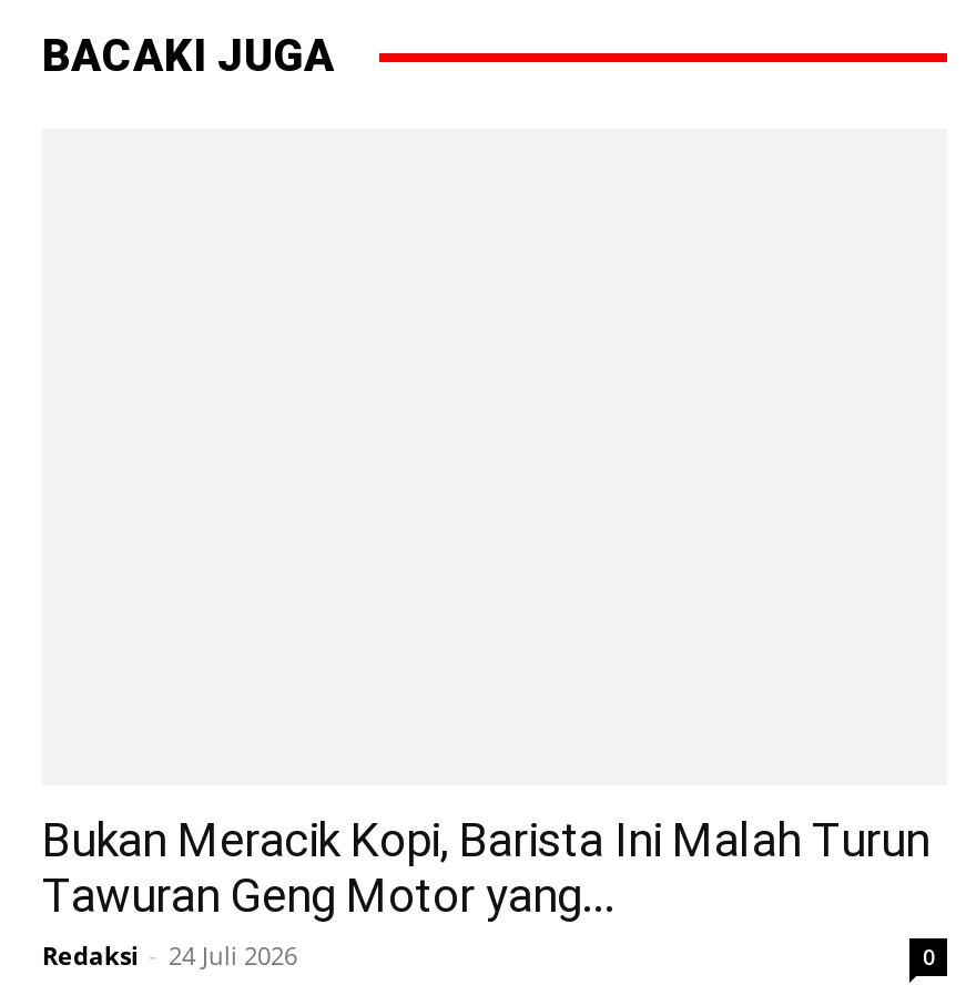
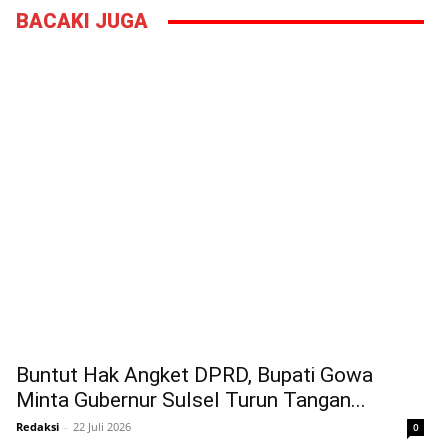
- Bukan Meracik Kopi, Barista Ini Malah Turun
- Tawuran Geng Motor yang...
- Redaksi - 24 Juli 2026
+ Buntut Hak Angket DPRD, Bupati Gowa
+ Minta Gubernur Sulsel Turun Tangan...
+ Redaksi - 22 Juli 2026
